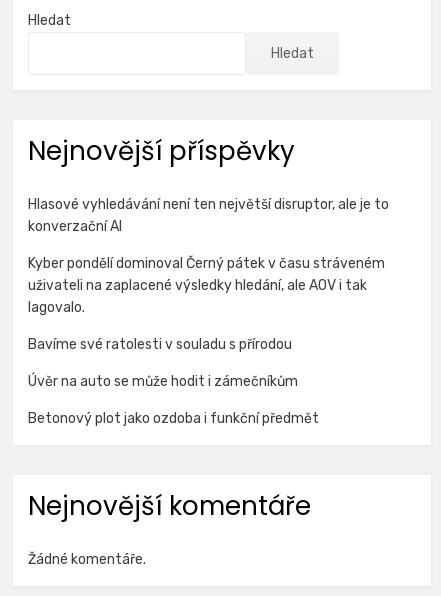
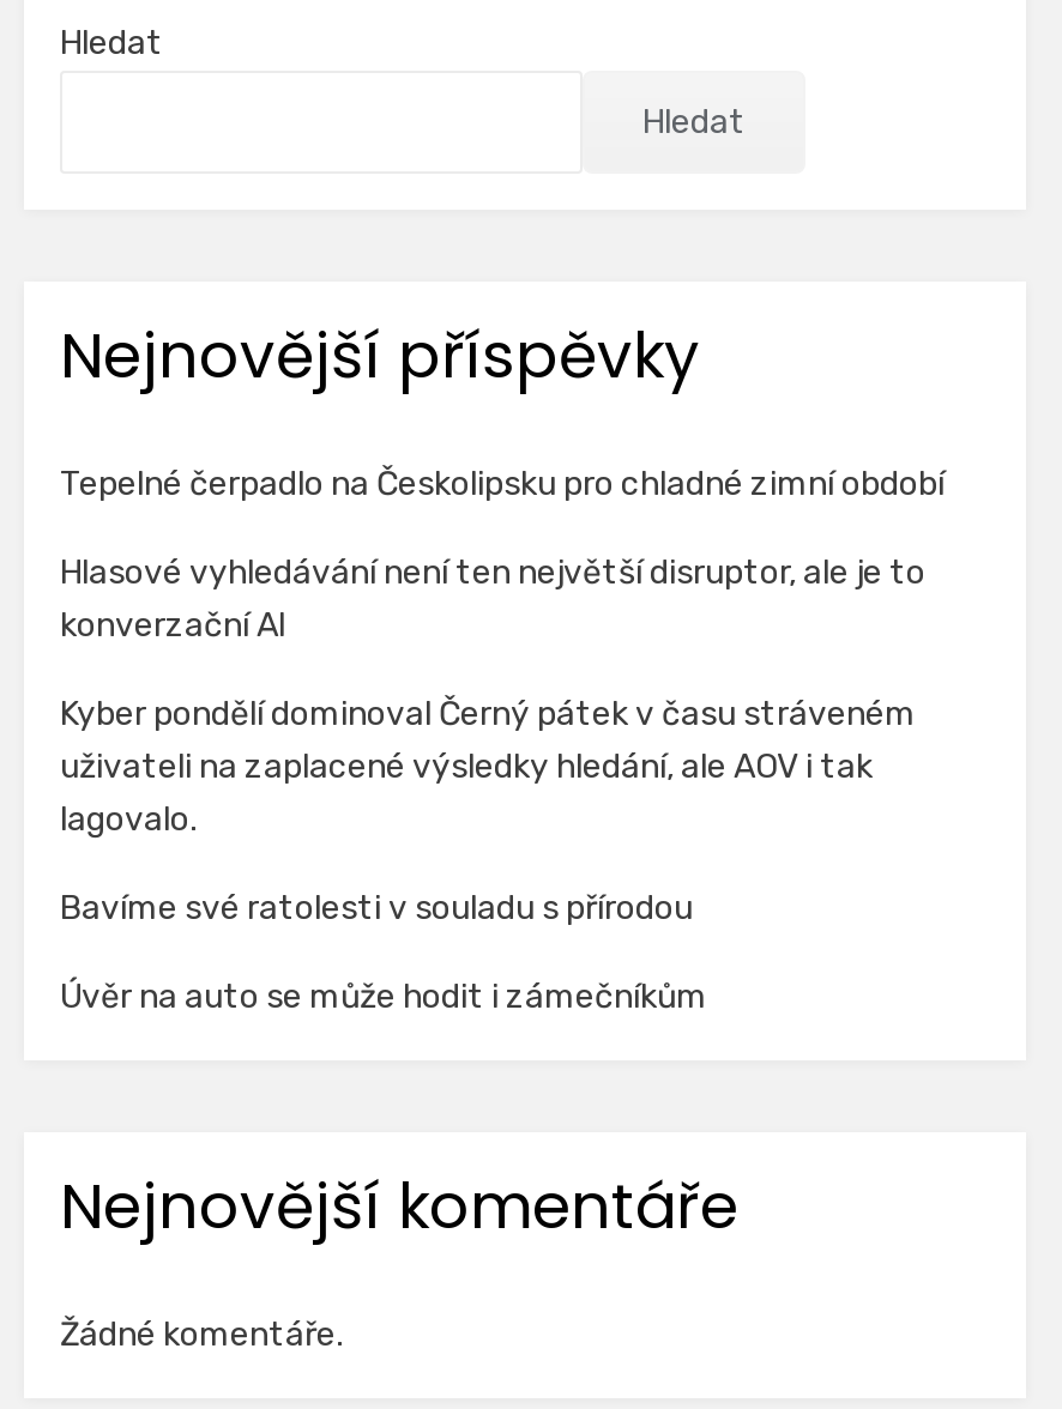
+ Tepelné čerpadlo na Českolipsku pro chladné zimní období

moved down: Hlasové vyhledávání není ten největší disruptor, ale je to | konverzační AI | Kyber pondělí dominoval Černý pátek v času stráveném | uživateli na zaplacené výsledky hledání, ale AOV i tak | lagovalo. | Bavíme své ratolesti v souladu s přírodou | Úvěr na auto se může hodit i zámečníkům

- Betonový plot jako ozdoba i funkční předmět
